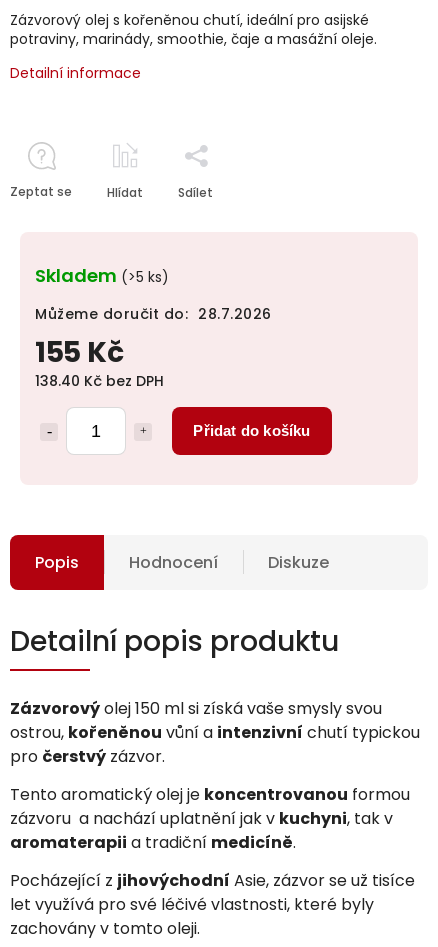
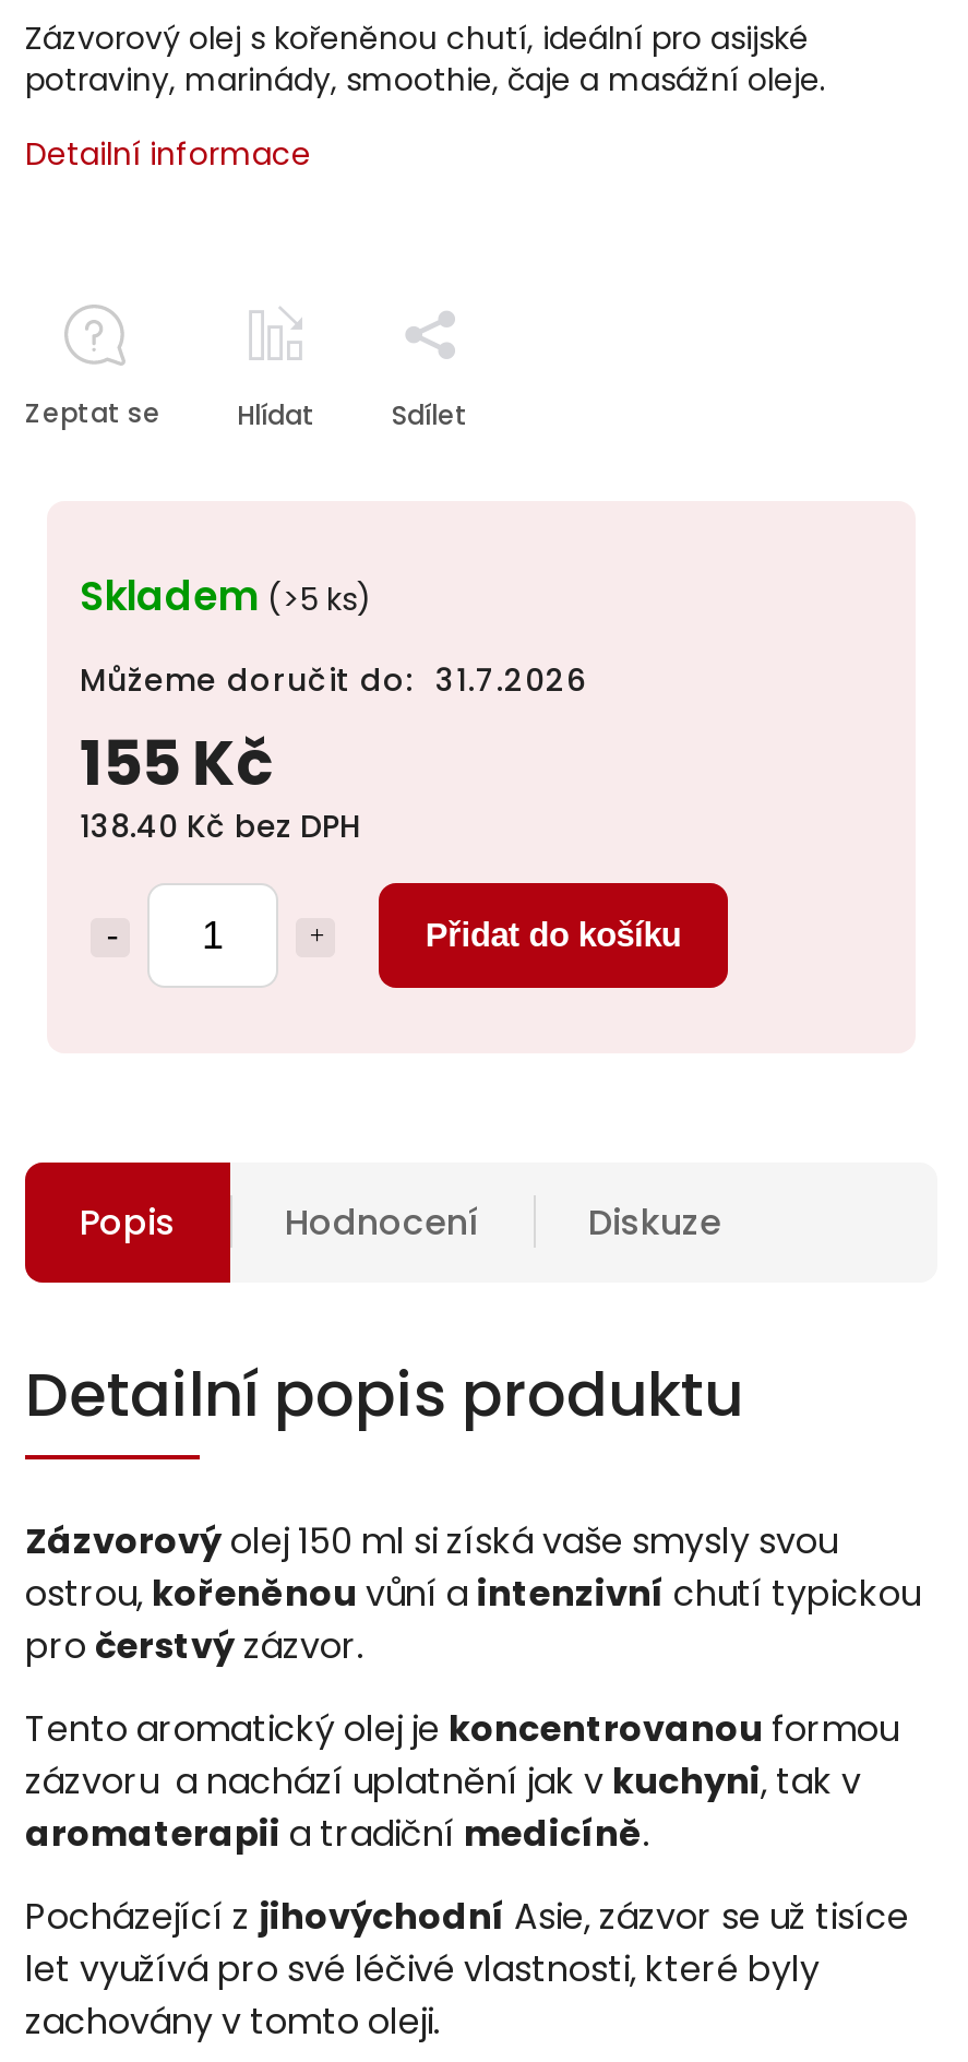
- Můžeme doručit do: 28.7.2026
+ Můžeme doručit do: 31.7.2026
